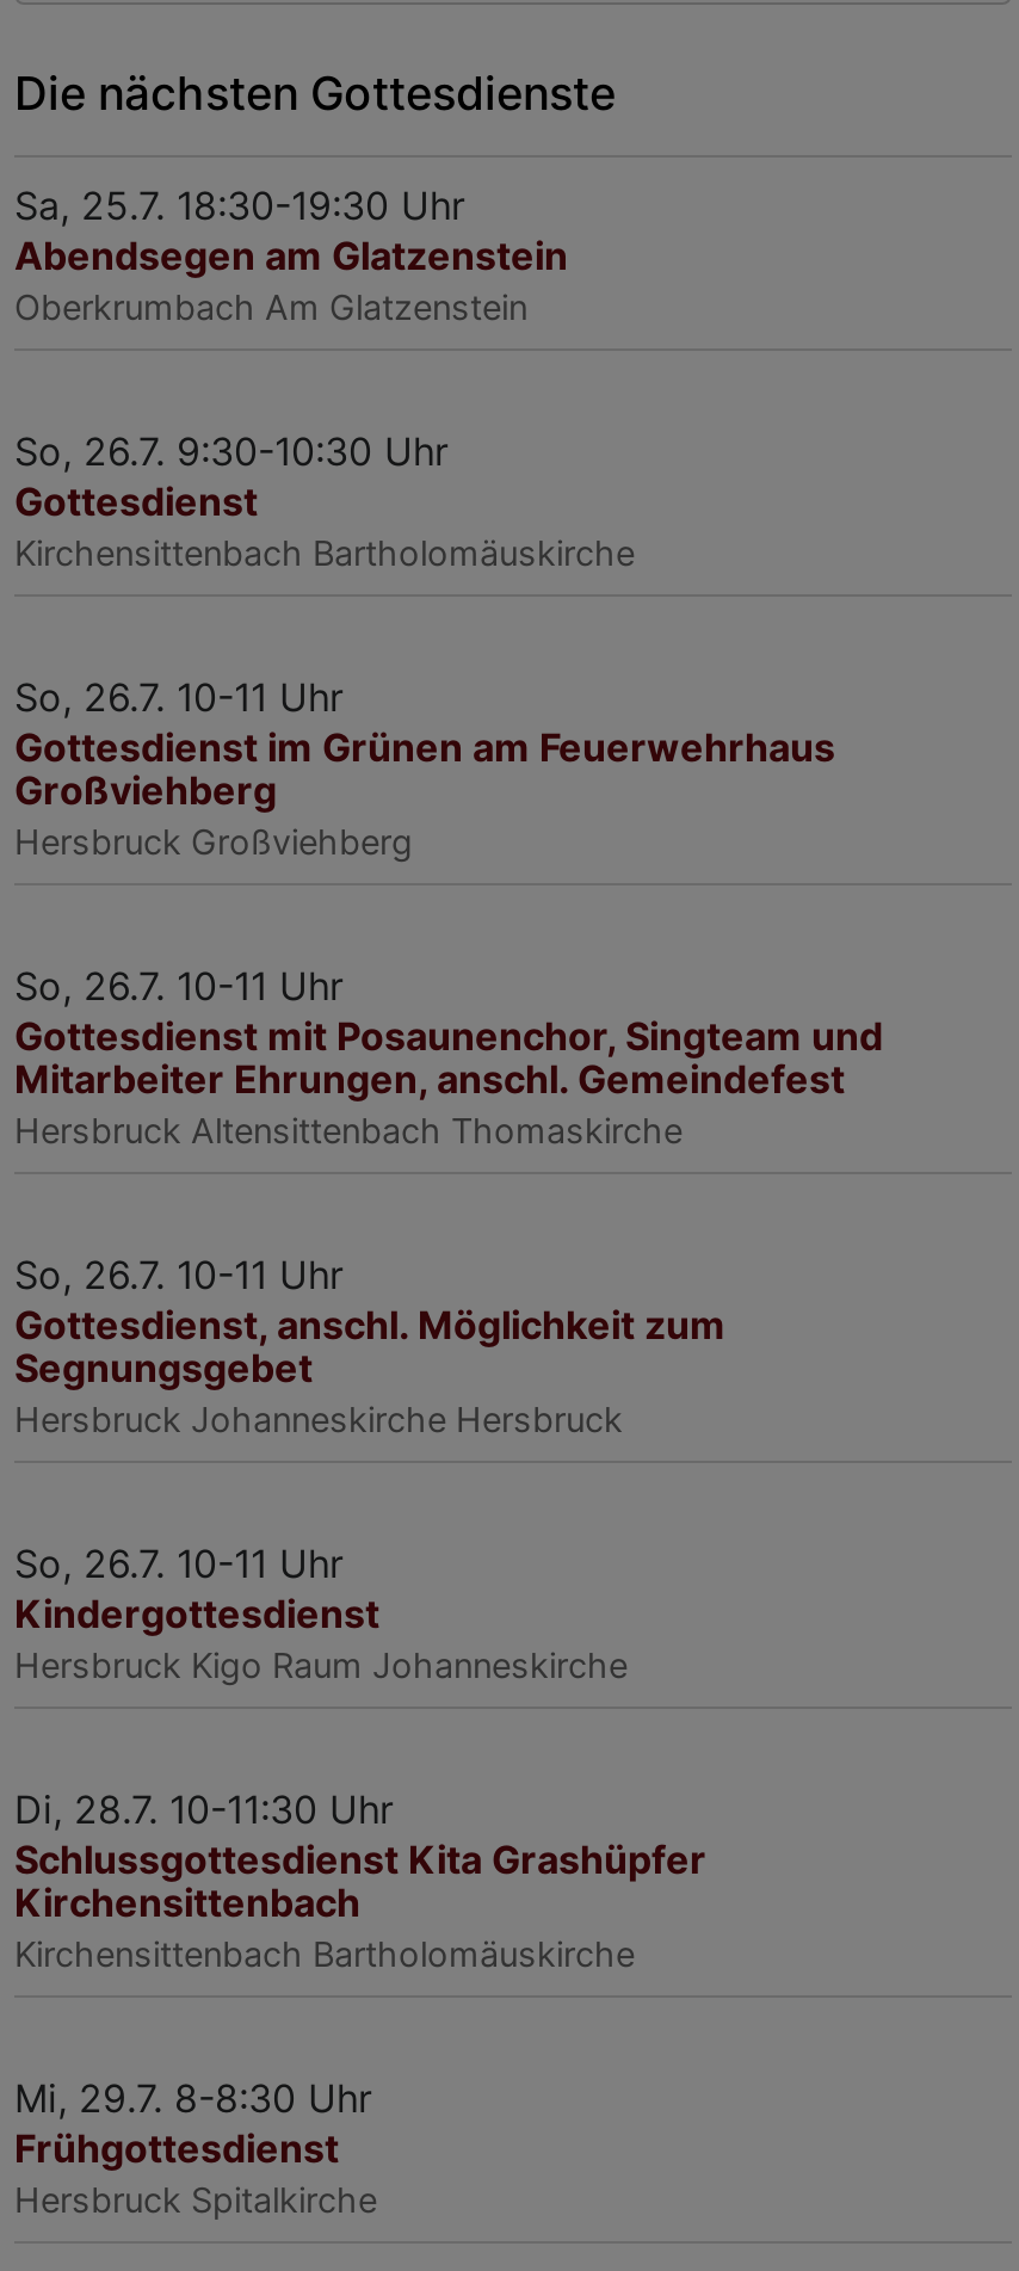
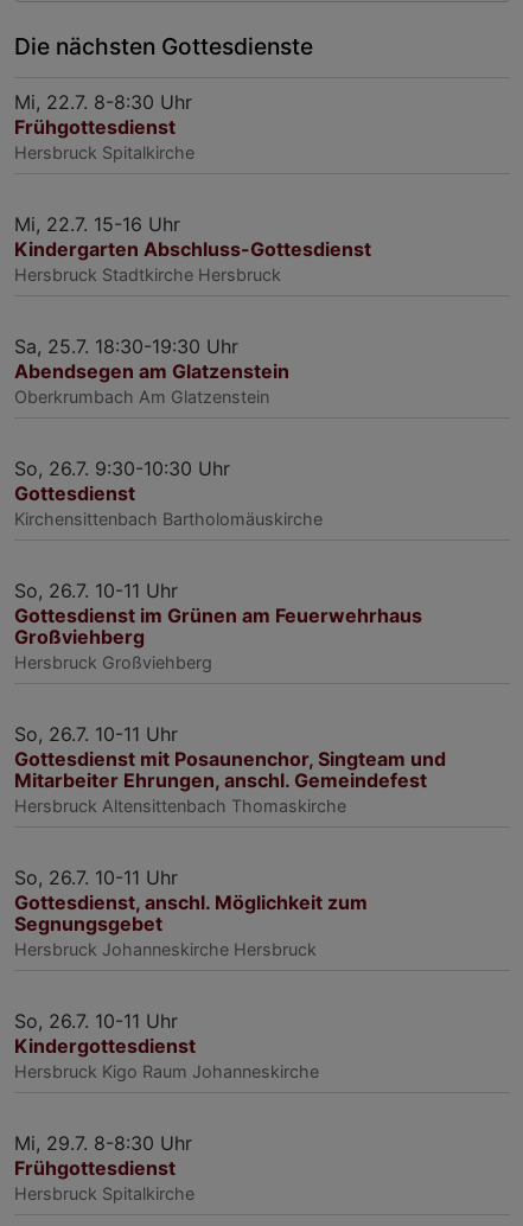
+ Mi, 22.7. 8-8:30 Uhr
+ Frühgottesdienst
+ Hersbruck Spitalkirche
+ Mi, 22.7. 15-16 Uhr
+ Kindergarten Abschluss-Gottesdienst
+ Hersbruck Stadtkirche Hersbruck

moved down: Sa, 25.7. 18:30-19:30 Uhr | Abendsegen am Glatzenstein | Oberkrumbach Am Glatzenstein | ... | Kindergottesdienst | Hersbruck Kigo Raum Johanneskirche

- Di, 28.7. 10-11:30 Uhr
- Schlussgottesdienst Kita Grashüpfer
- Kirchensittenbach
- Kirchensittenbach Bartholomäuskirche
